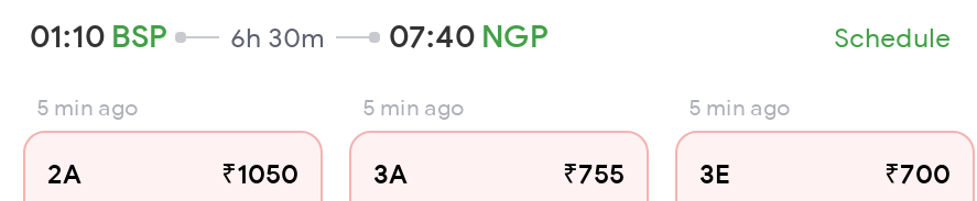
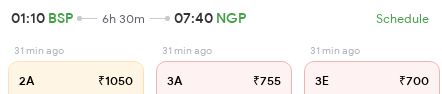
- 5 min ago
+ 31 min ago

- 5 min ago
+ 31 min ago

- 5 min ago
+ 31 min ago
